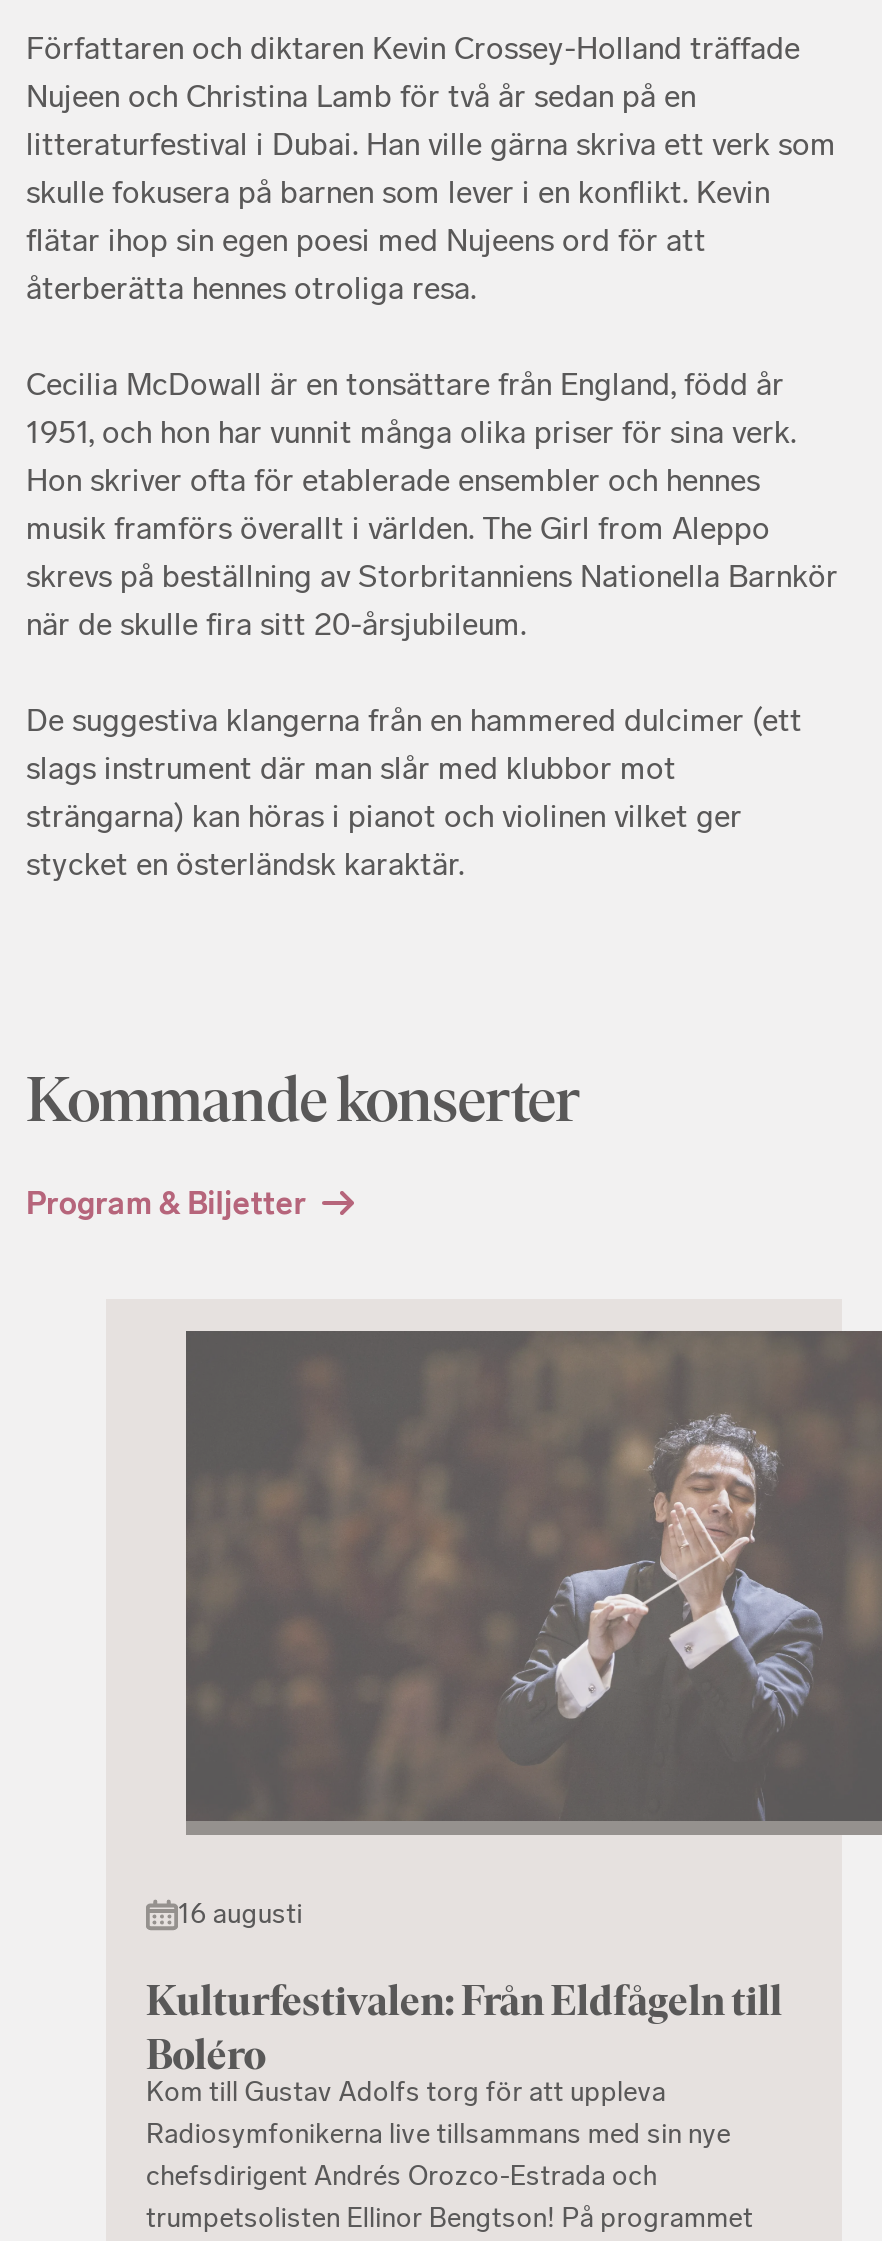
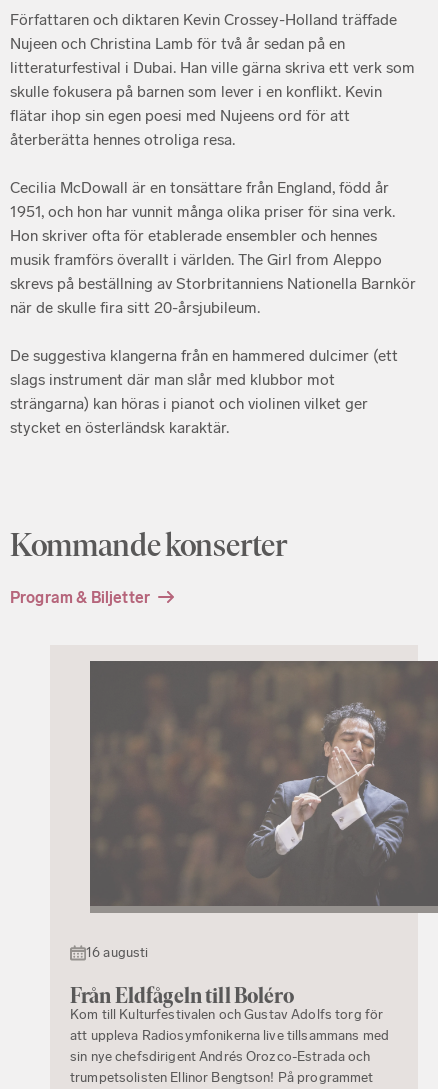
- Kulturfestivalen: Från Eldfågeln till
- Boléro
- Kom till Gustav Adolfs torg för att uppleva
- Radiosymfonikerna live tillsammans med sin nye
- chefsdirigent Andrés Orozco-Estrada och
+ Från Eldfågeln till Boléro
+ Kom till Kulturfestivalen och Gustav Adolfs torg för
+ att uppleva Radiosymfonikerna live tillsammans med
+ sin nye chefsdirigent Andrés Orozco-Estrada och
